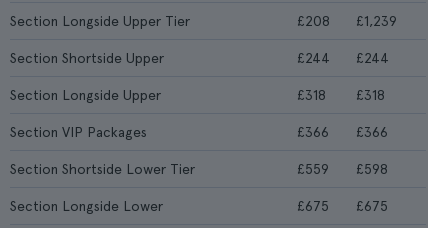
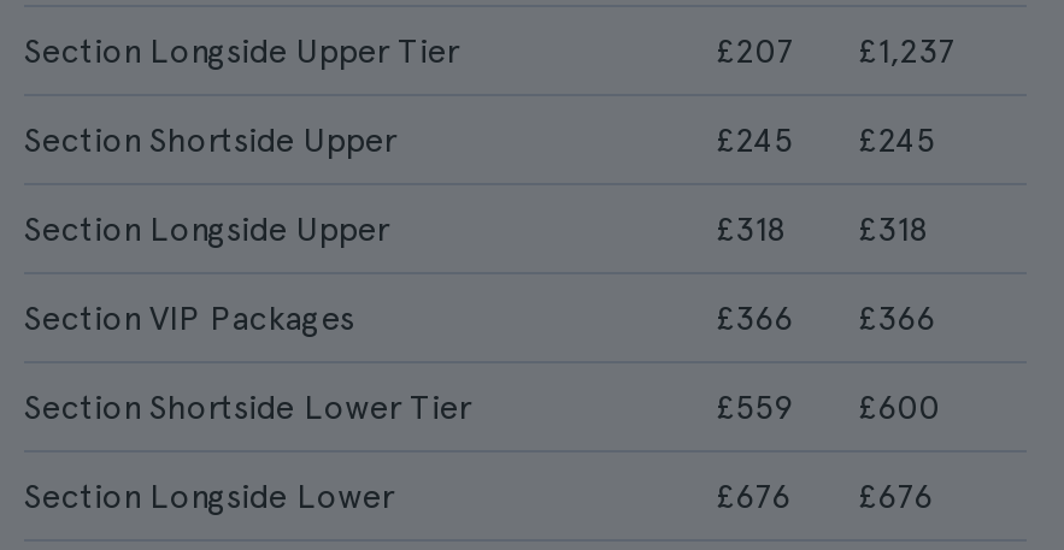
- £208
+ £207

- £1,239
+ £1,237

- £244
+ £245

- £244
+ £245

- £559 £598
+ £559 £600

- £675
+ £676

- £675
+ £676
